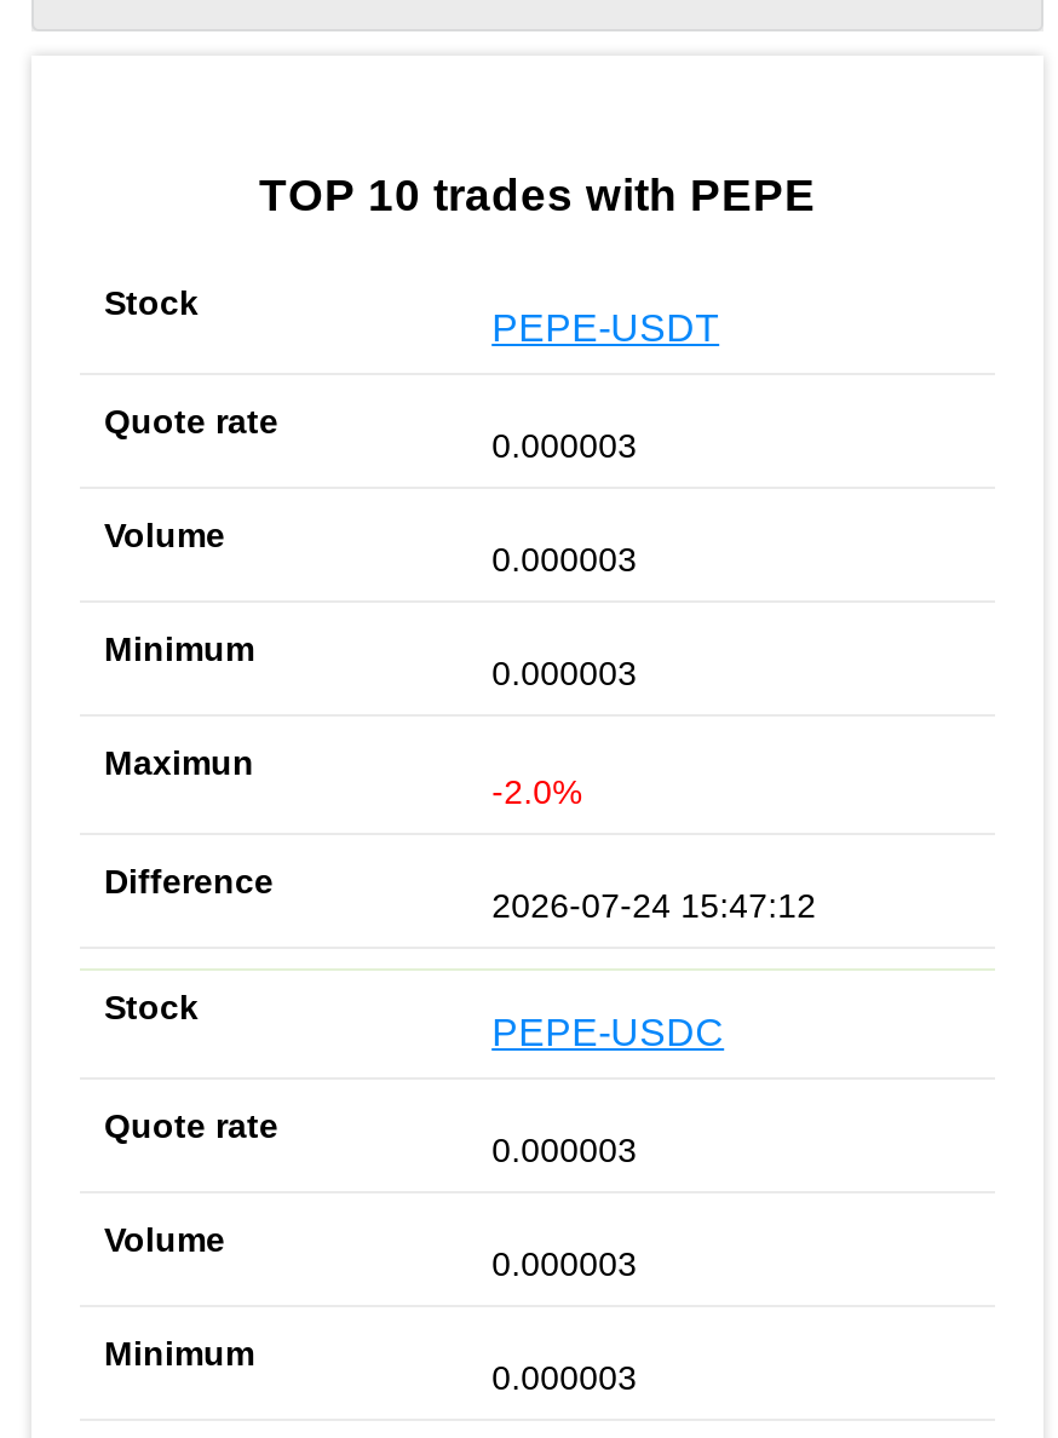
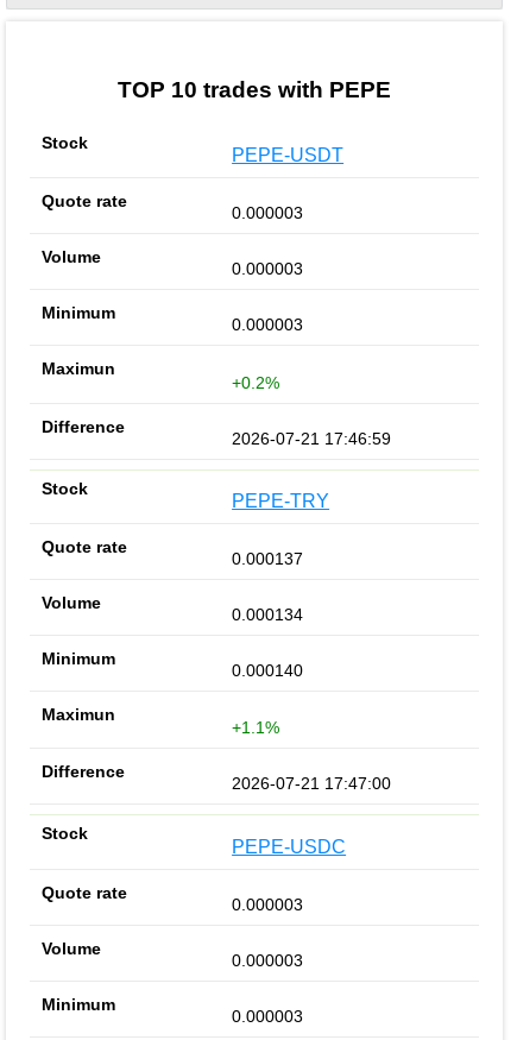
- -2.0%
- 2026-07-24 15:47:12
+ +0.2%
+ 2026-07-21 17:46:59
+ PEPE-TRY
+ 0.000137
+ 0.000134
+ 0.000140
+ +1.1%
+ 2026-07-21 17:47:00
